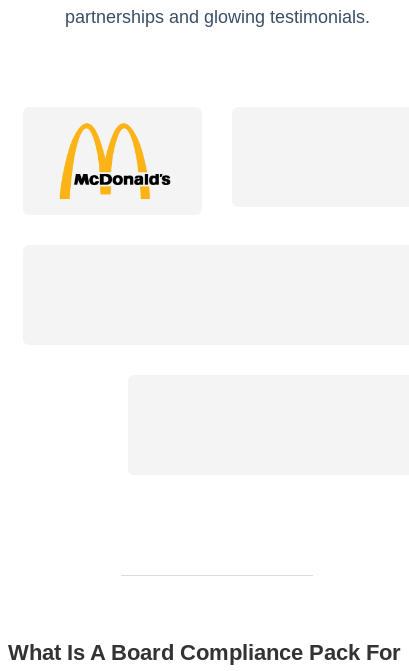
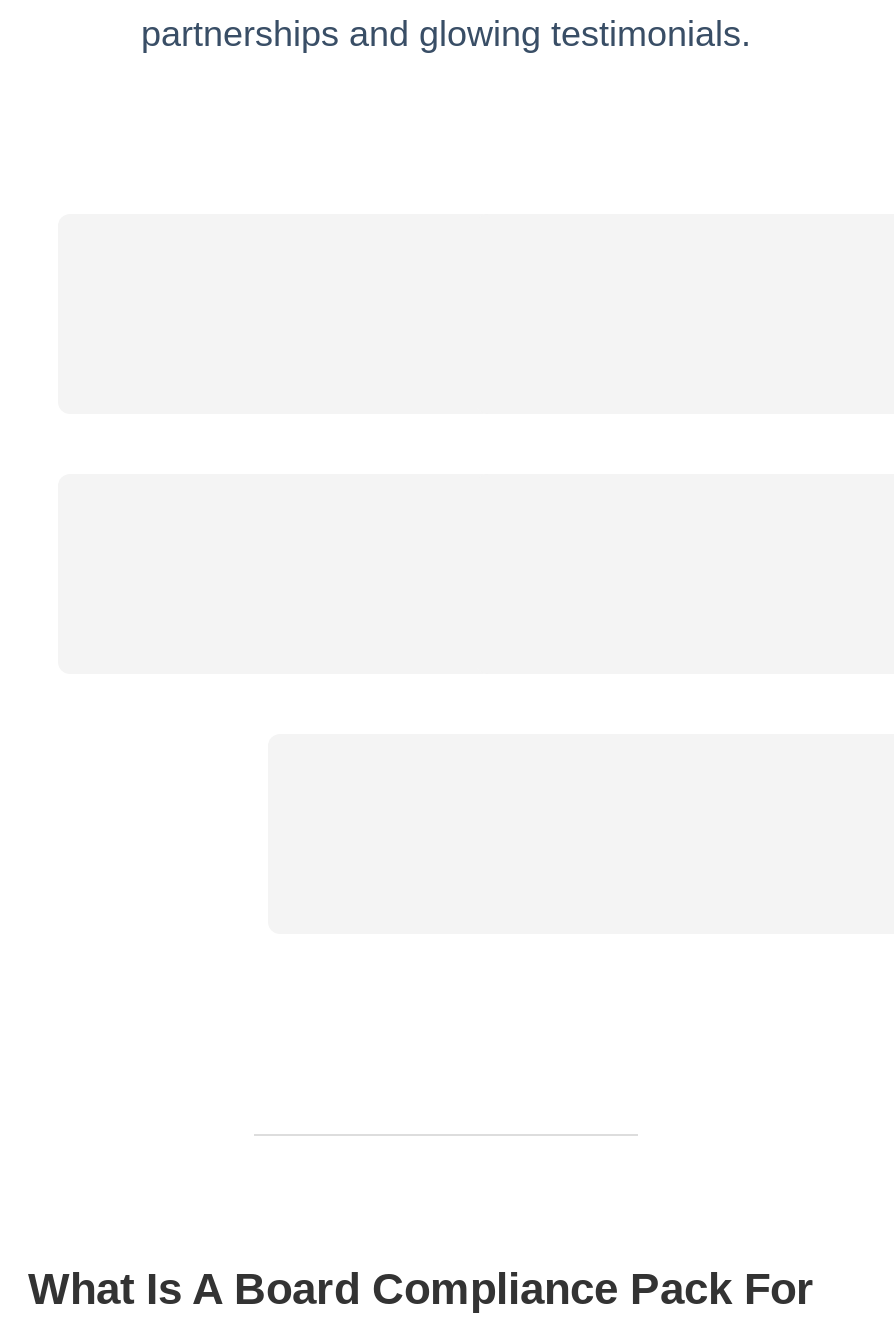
- [image]
